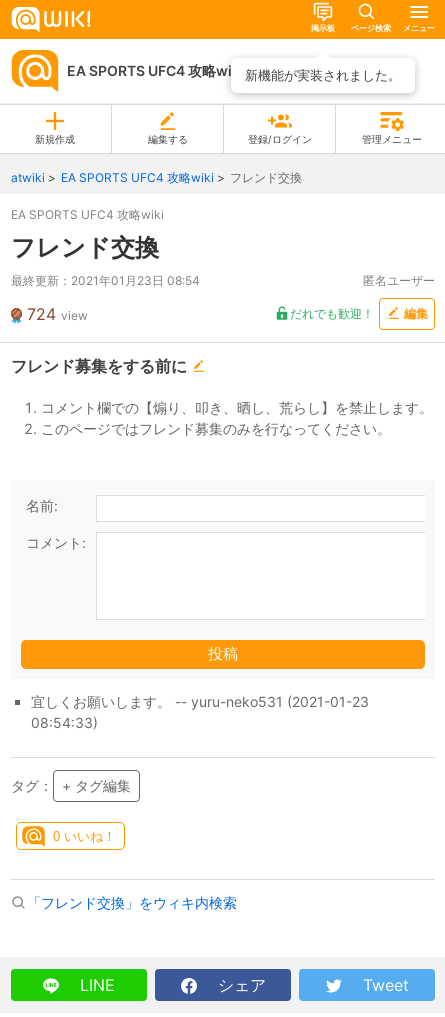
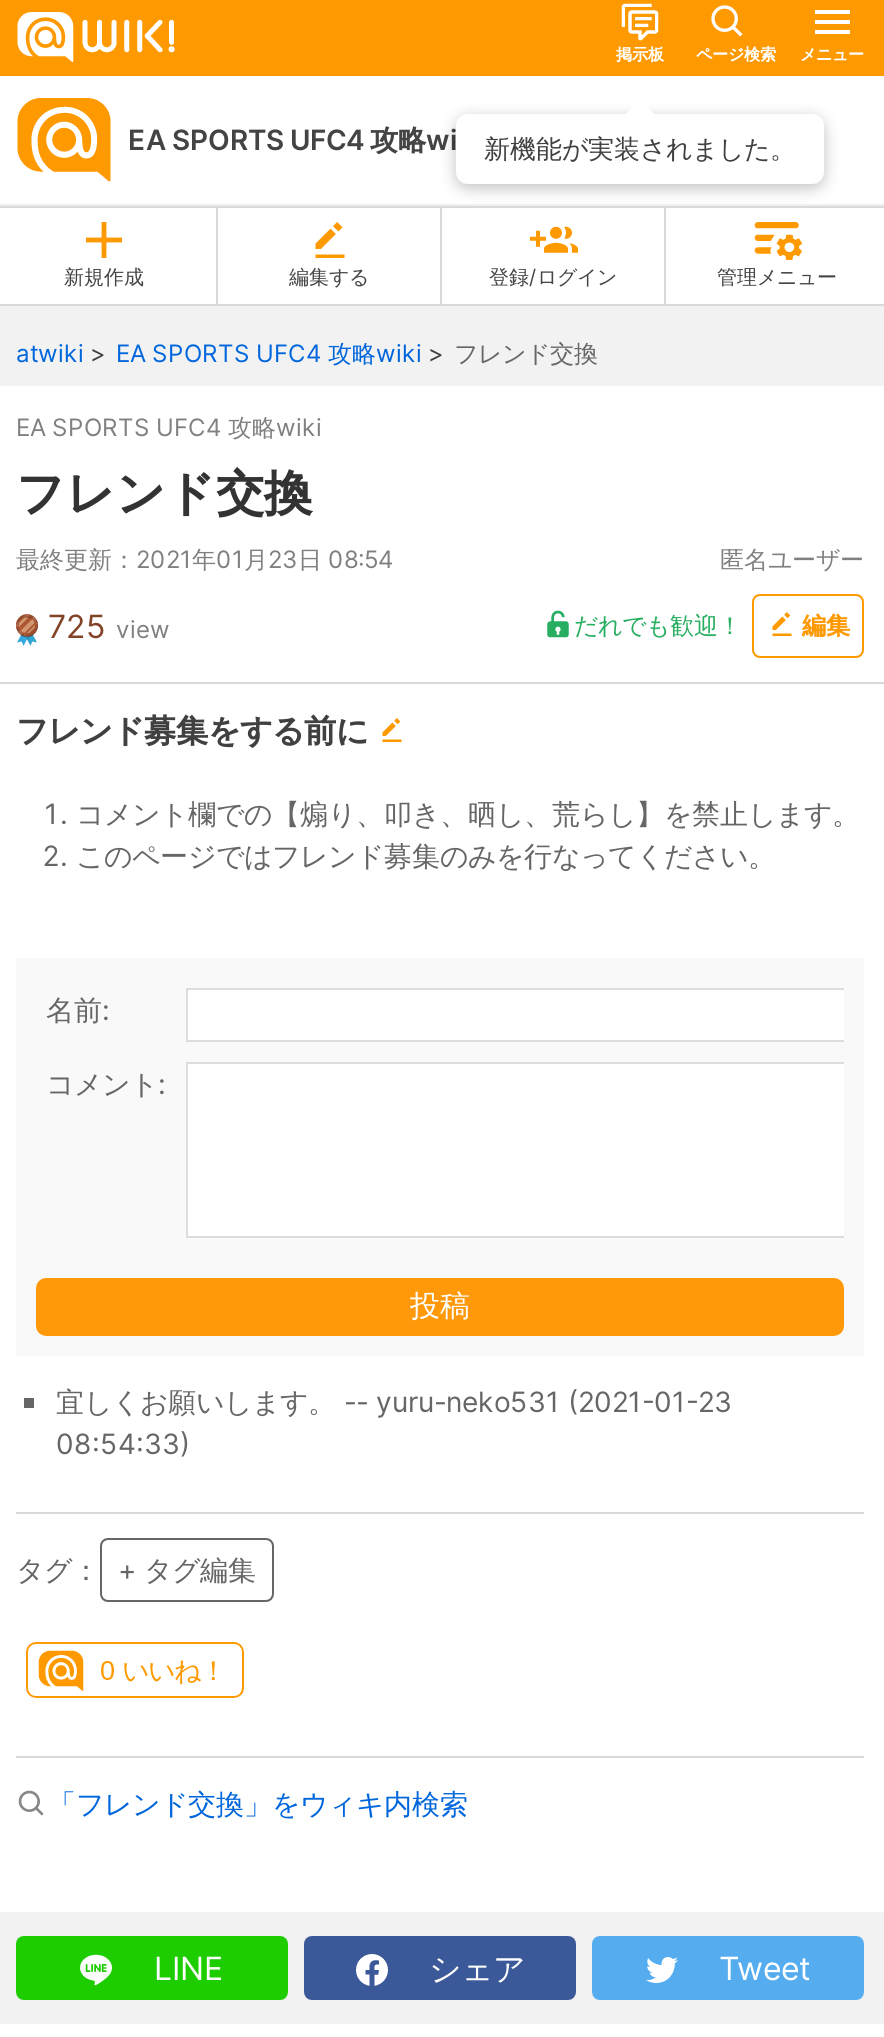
- 724 view
+ 725 view
